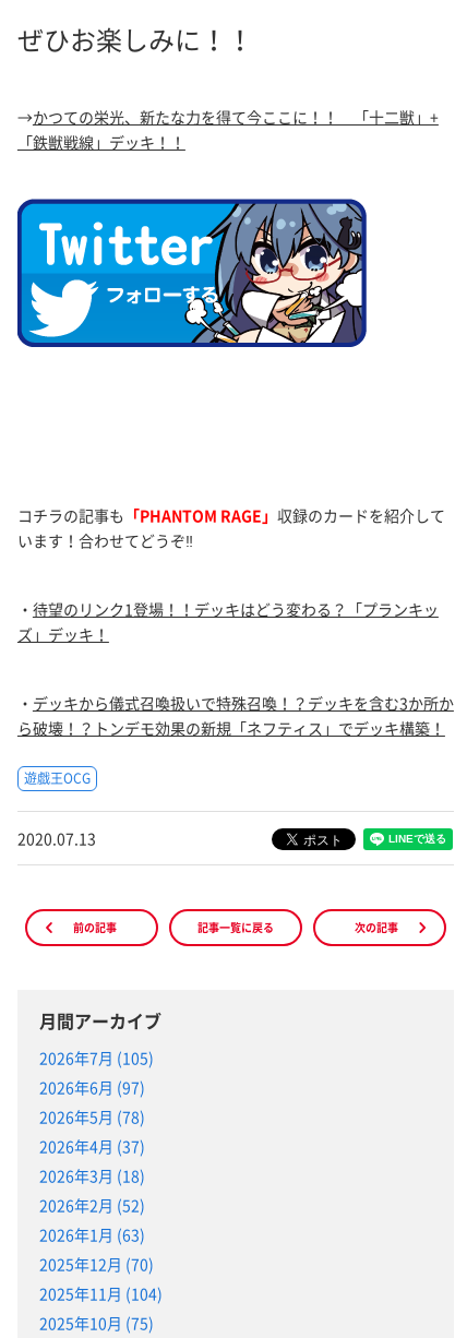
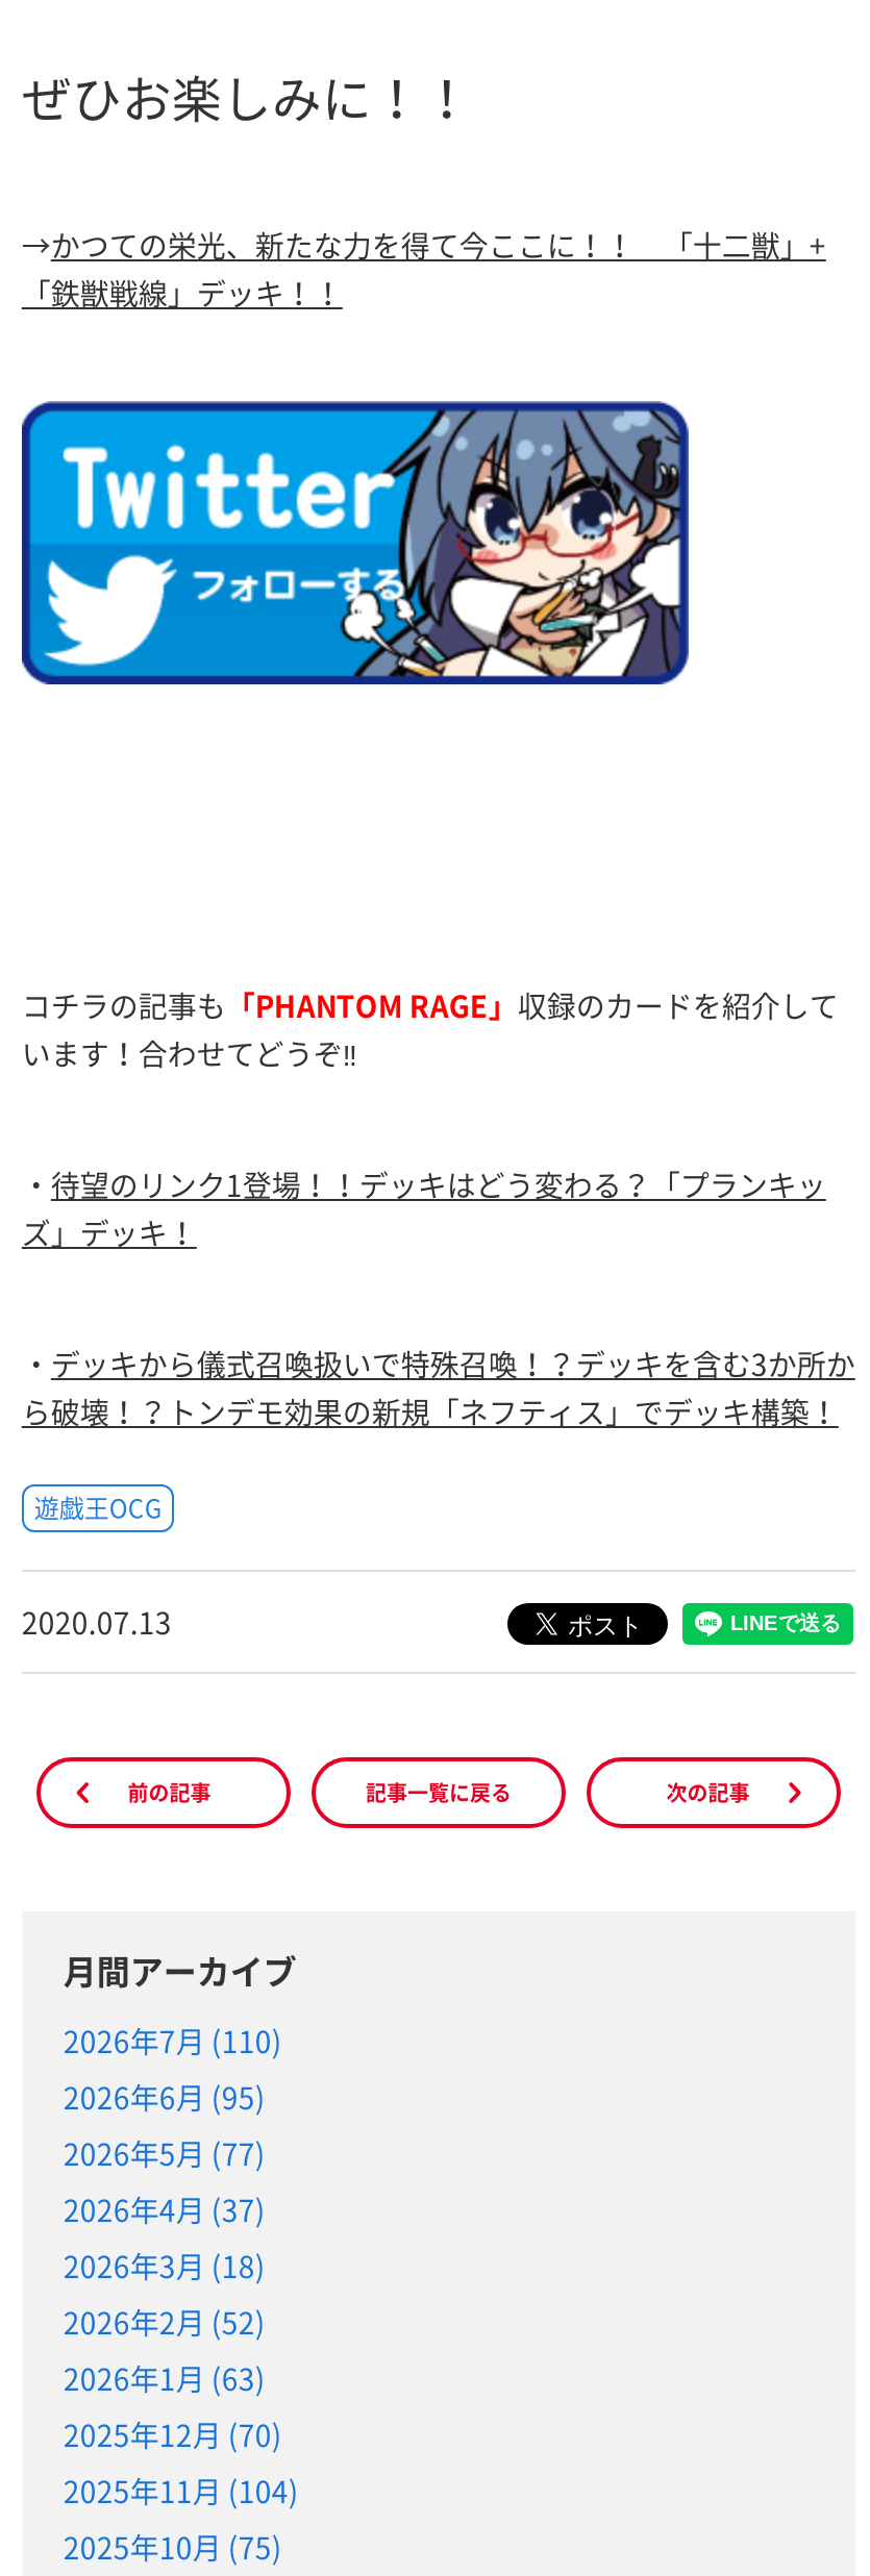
- 2026年7月 (105)
+ 2026年7月 (110)

- 2026年6月 (97)
+ 2026年6月 (95)

- 2026年5月 (78)
+ 2026年5月 (77)
